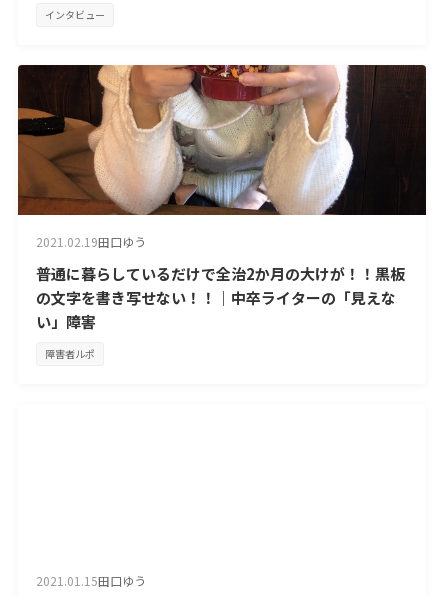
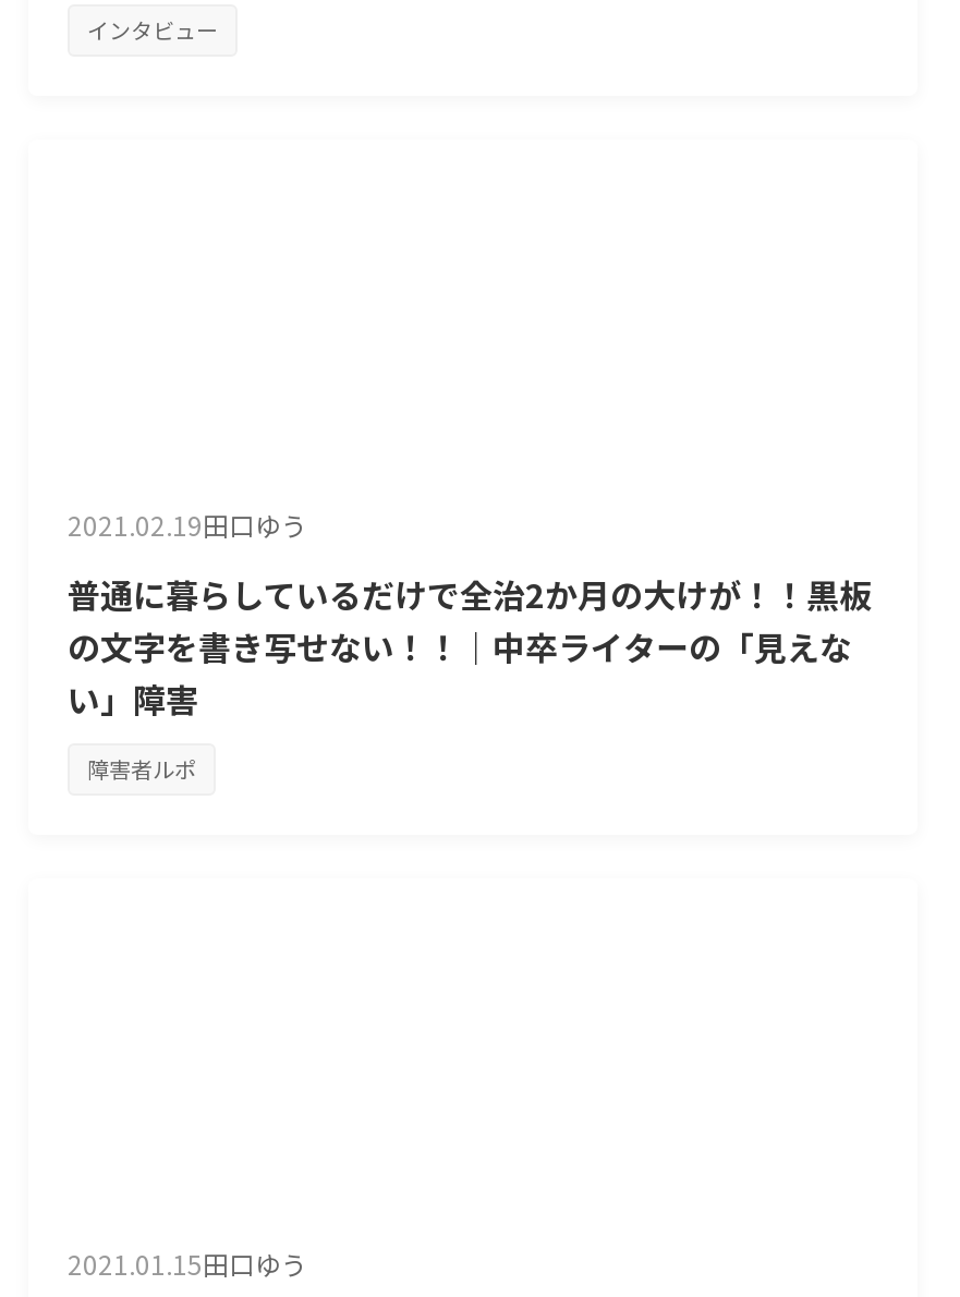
- [image]
